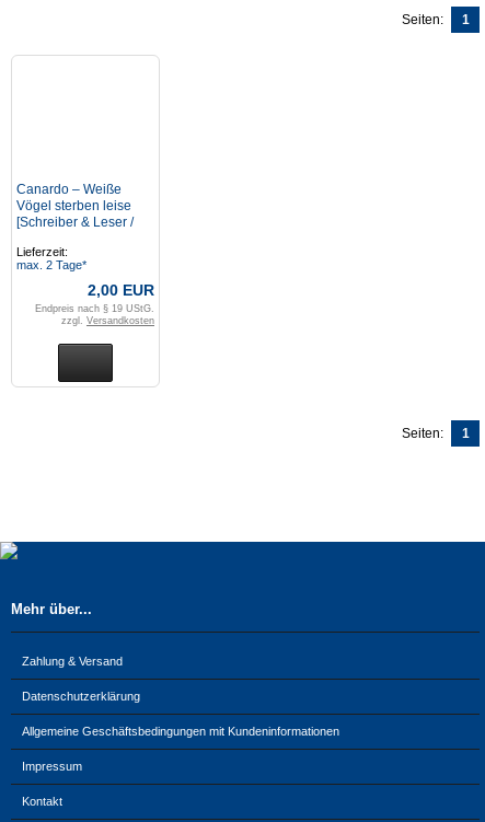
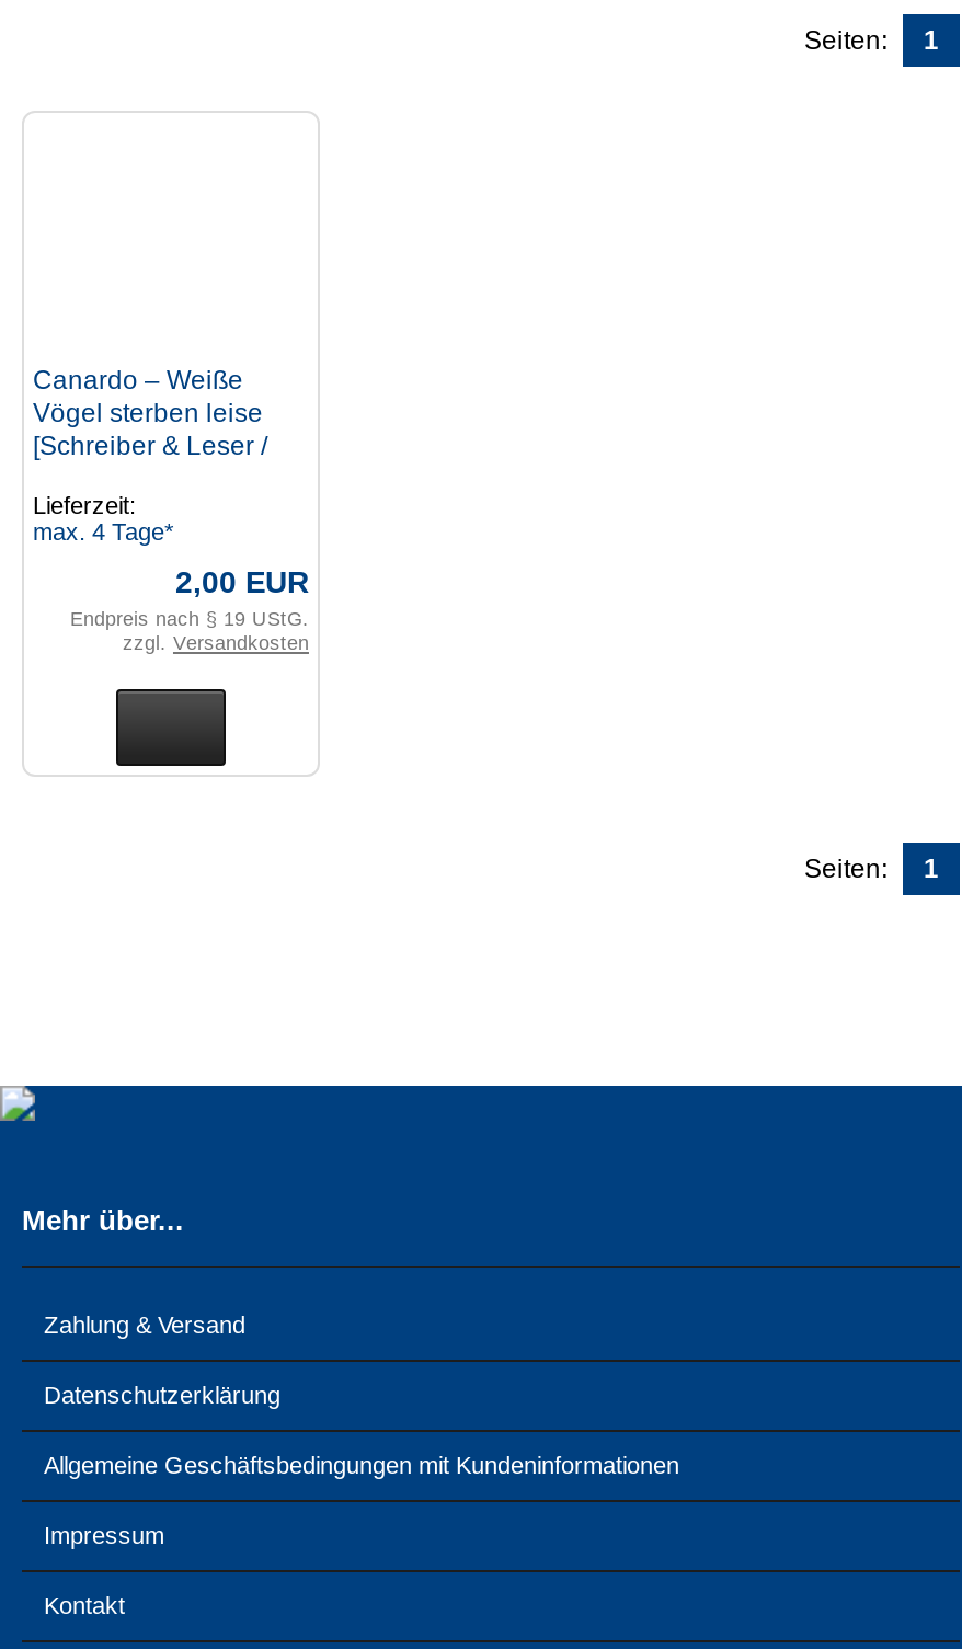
- max. 2 Tage*
+ max. 4 Tage*
